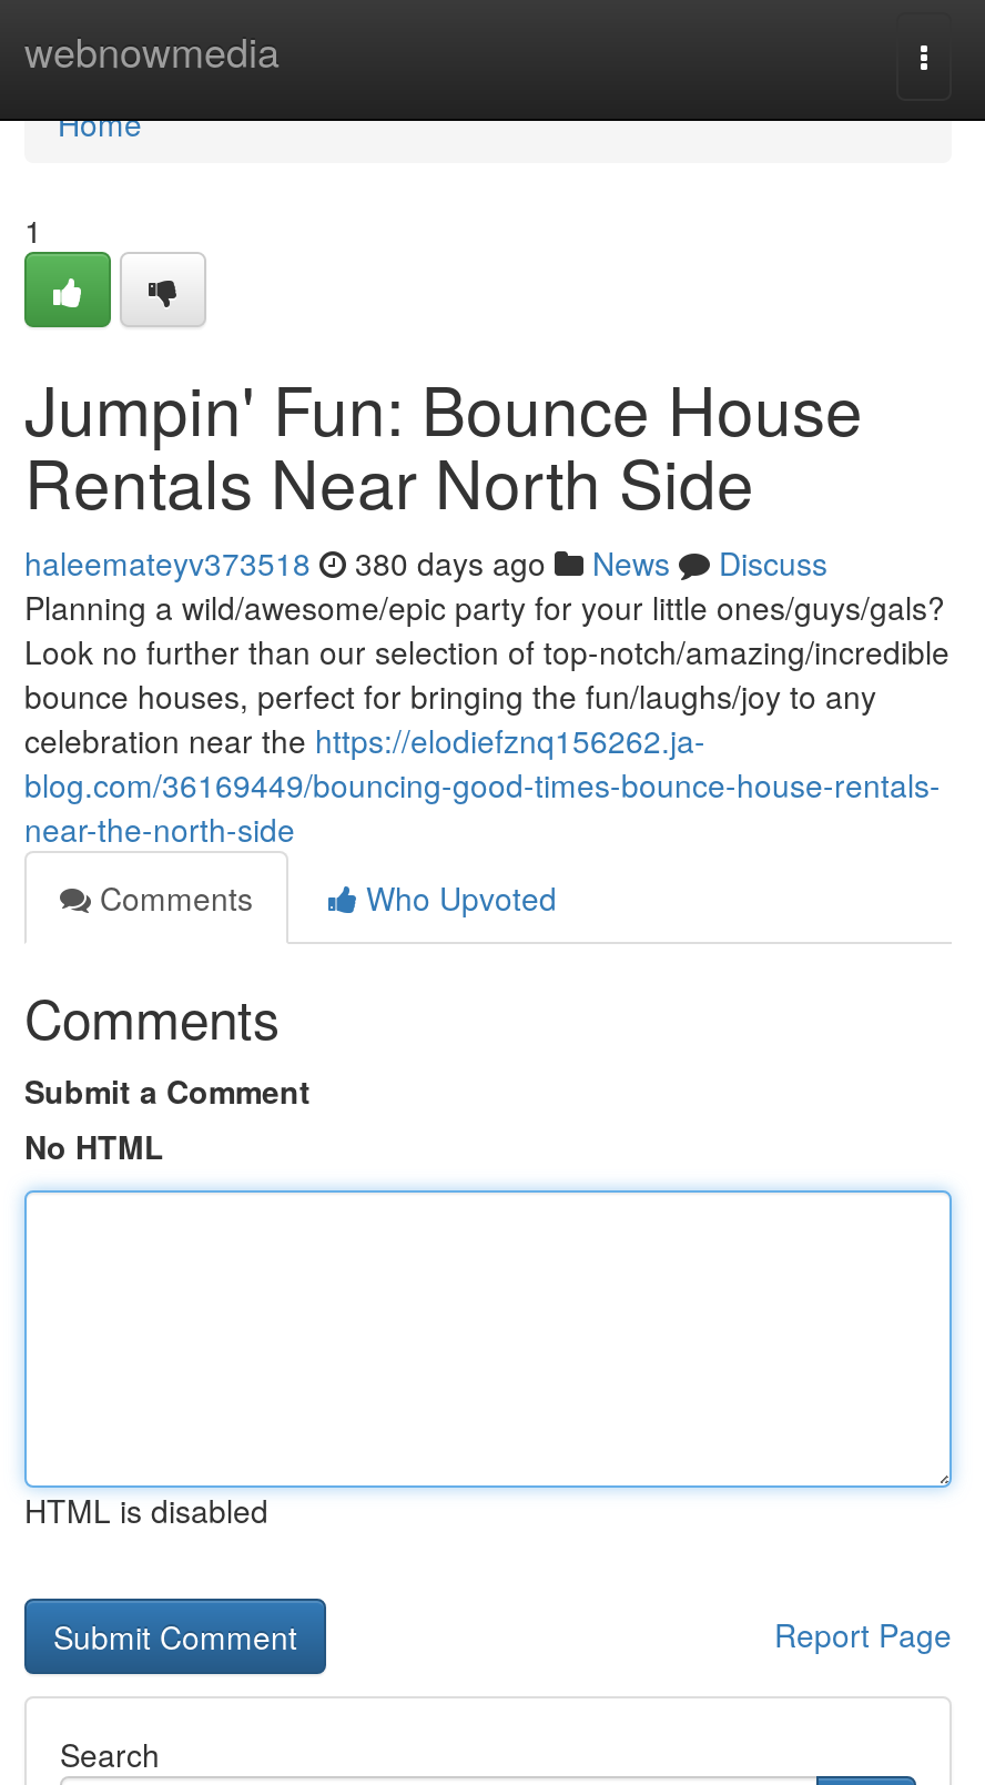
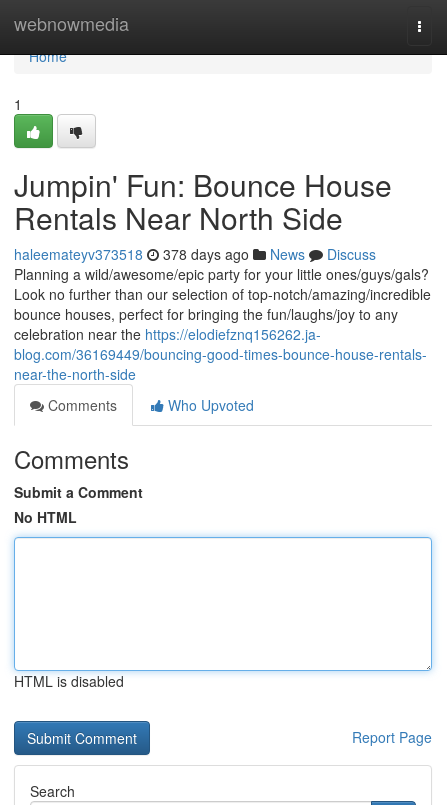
- haleemateyv373518 380 days ago News Discuss
+ haleemateyv373518 378 days ago News Discuss
